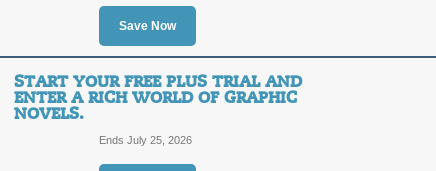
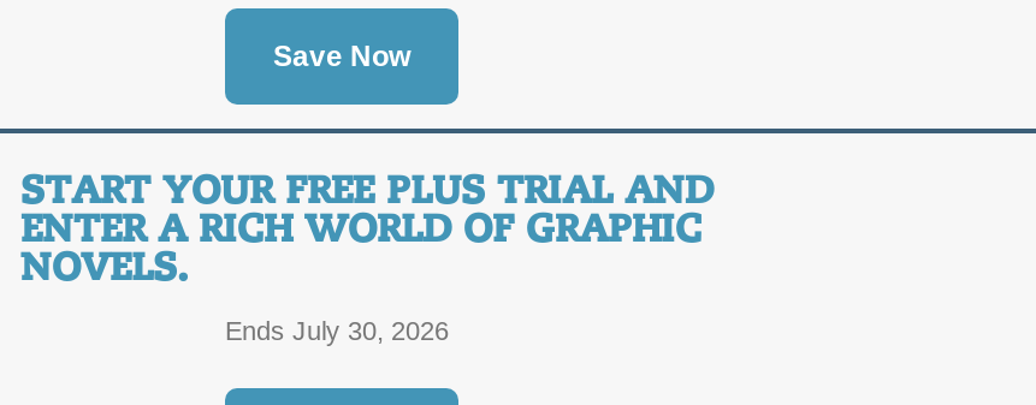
- Ends July 25, 2026
+ Ends July 30, 2026
